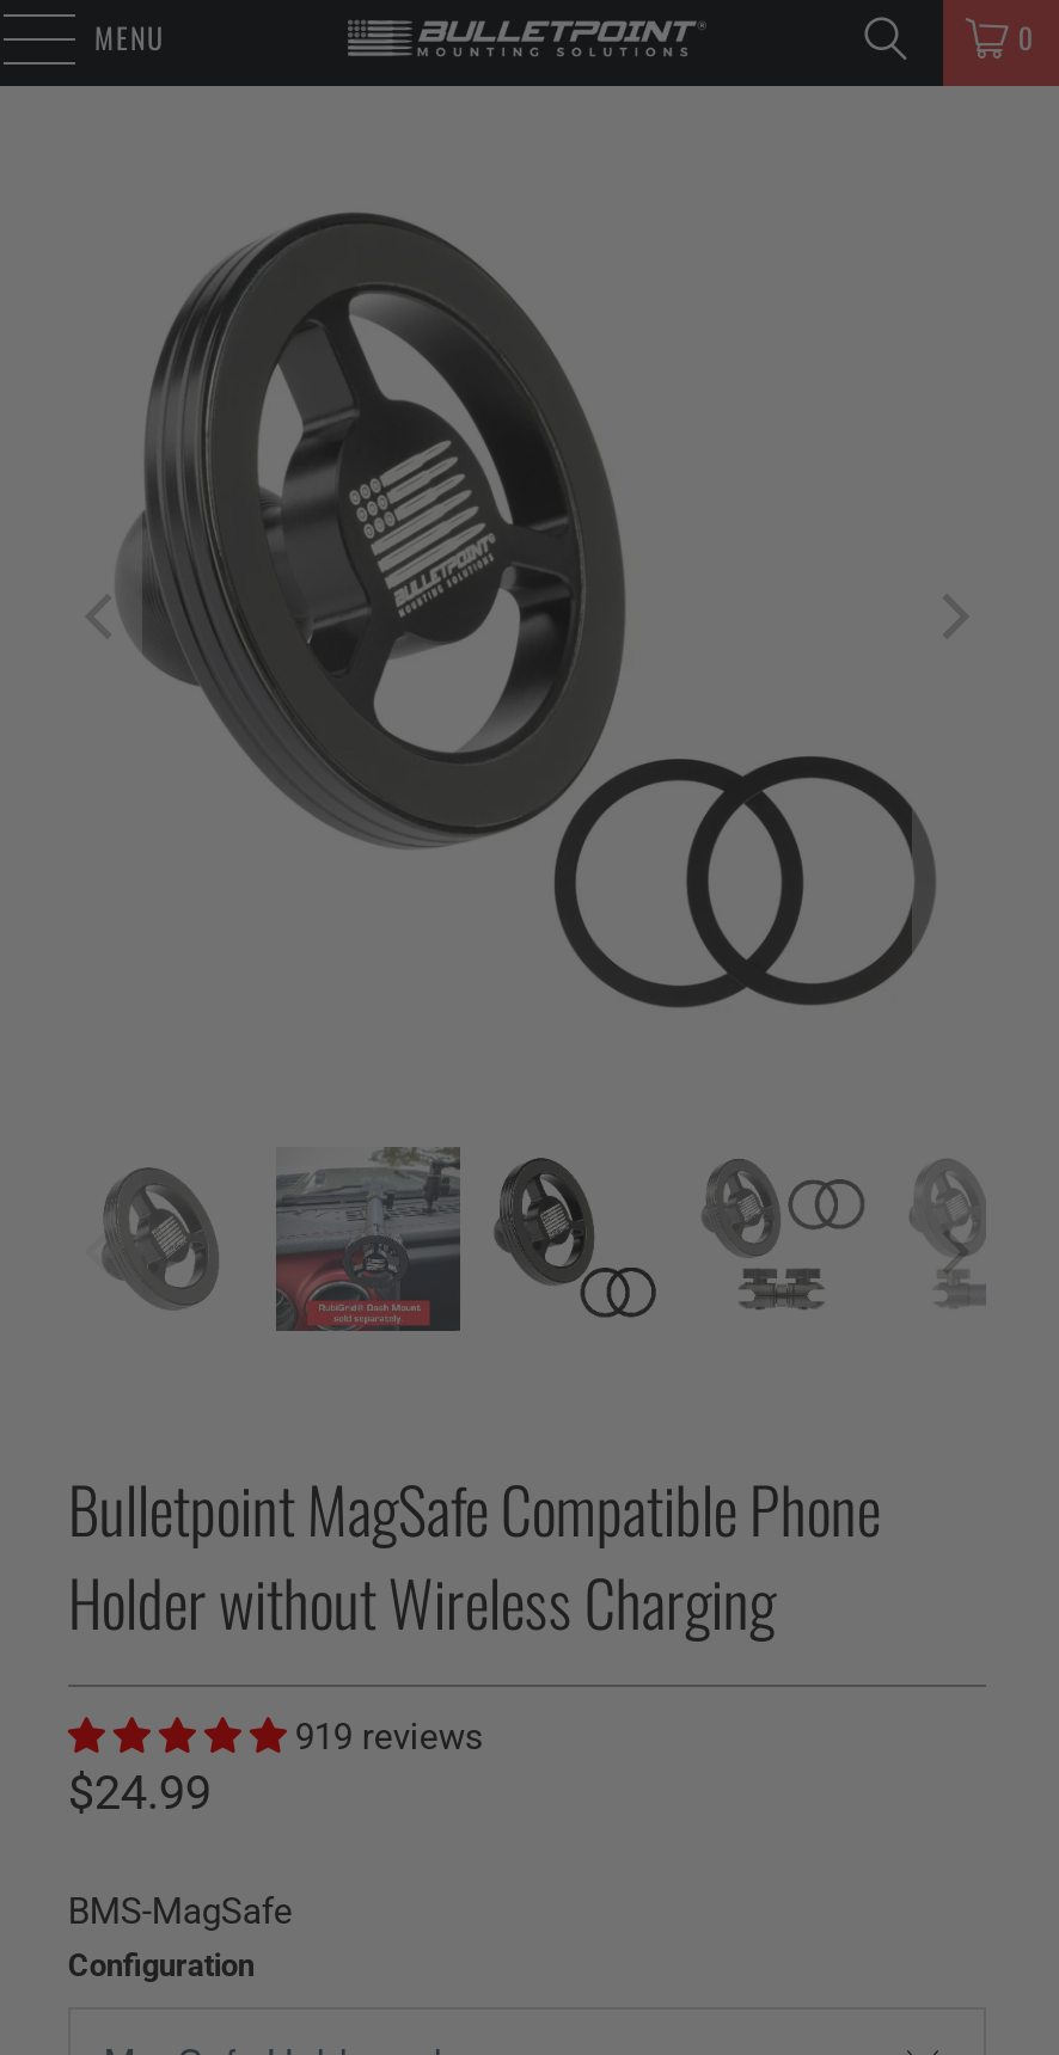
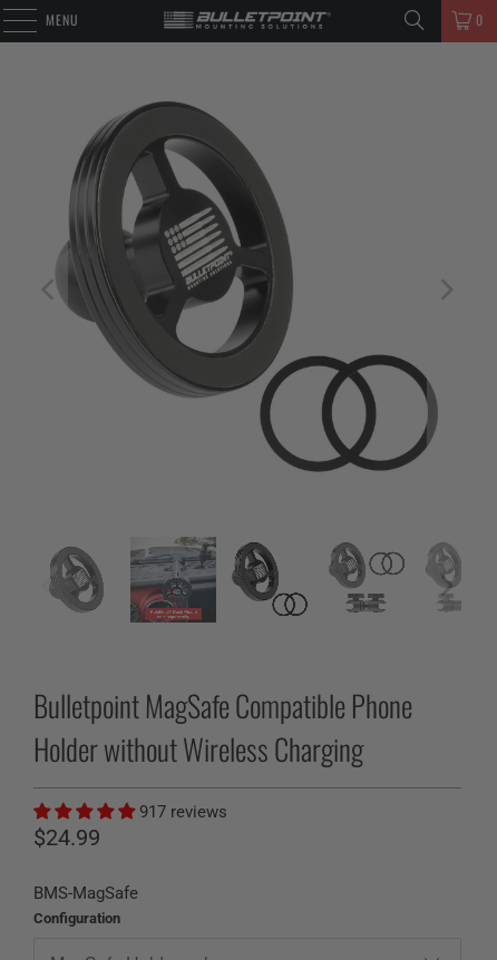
- 919 reviews
+ 917 reviews
